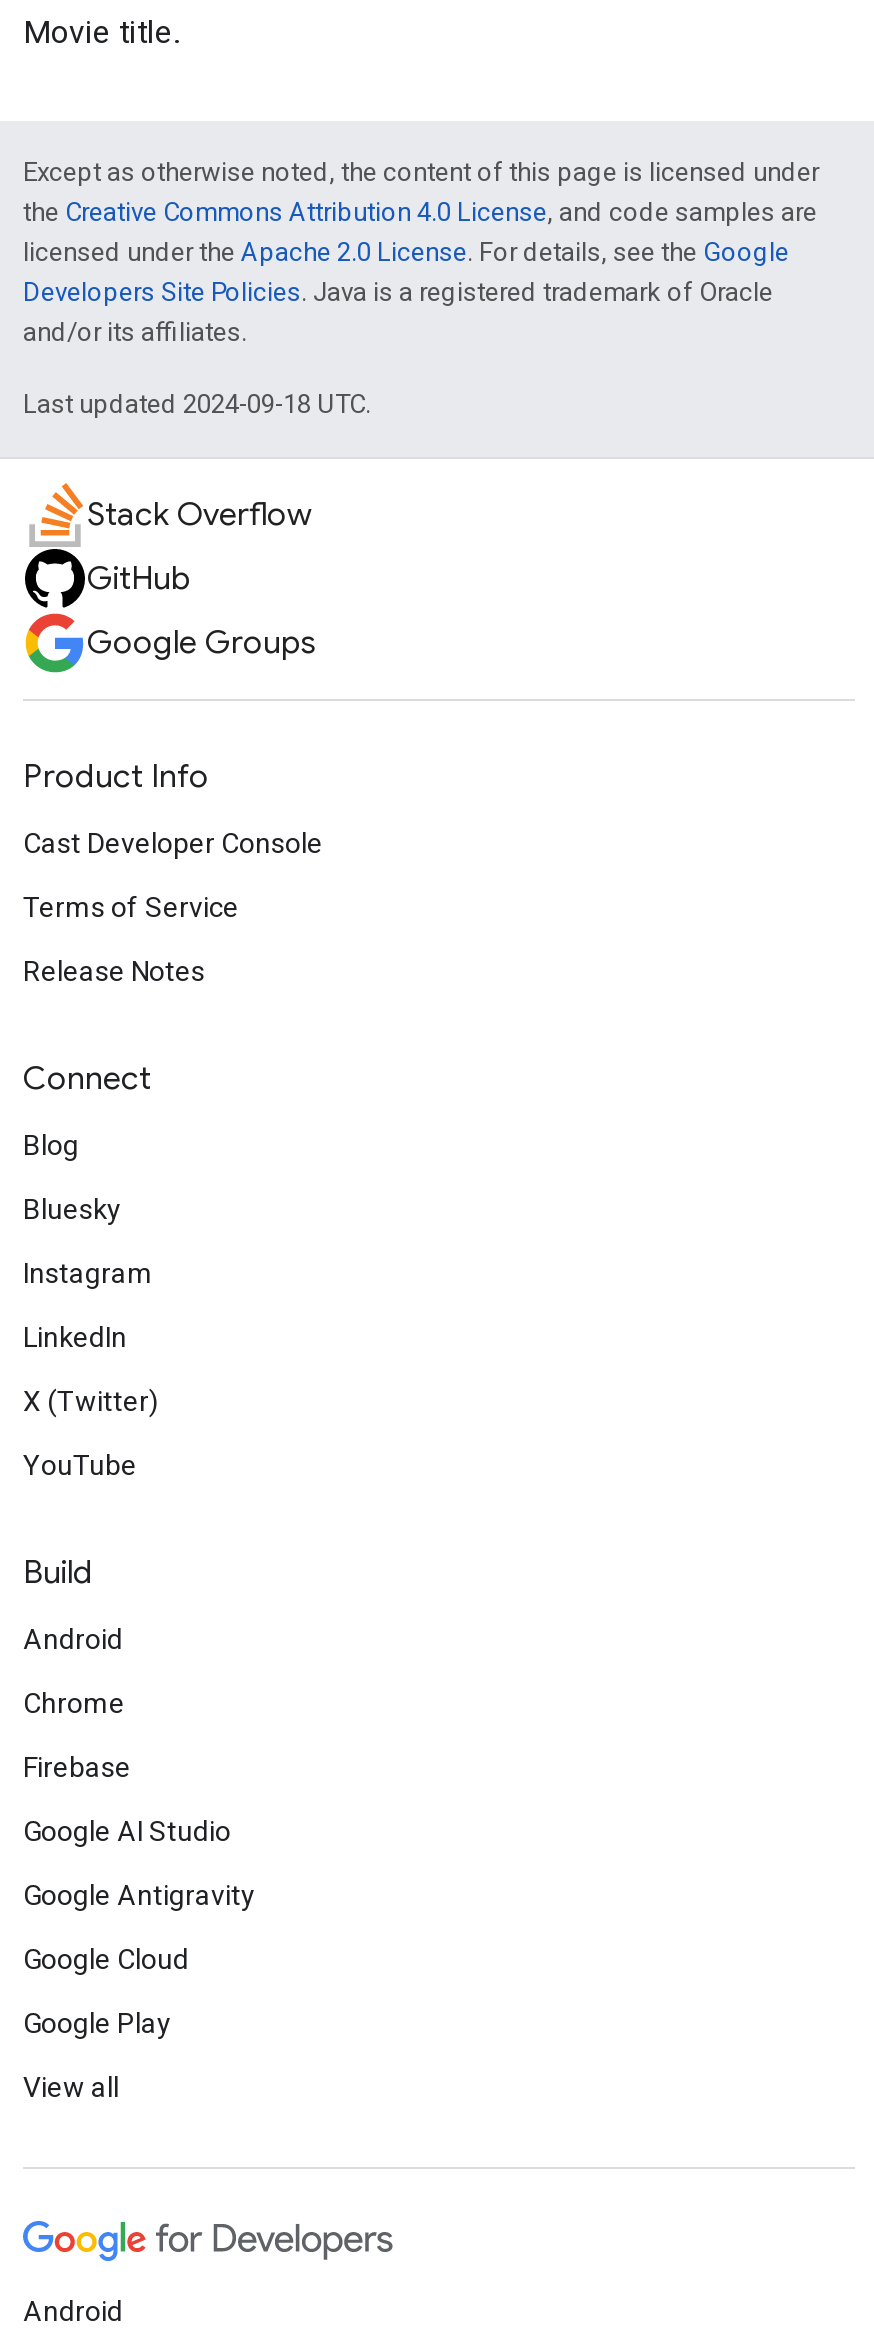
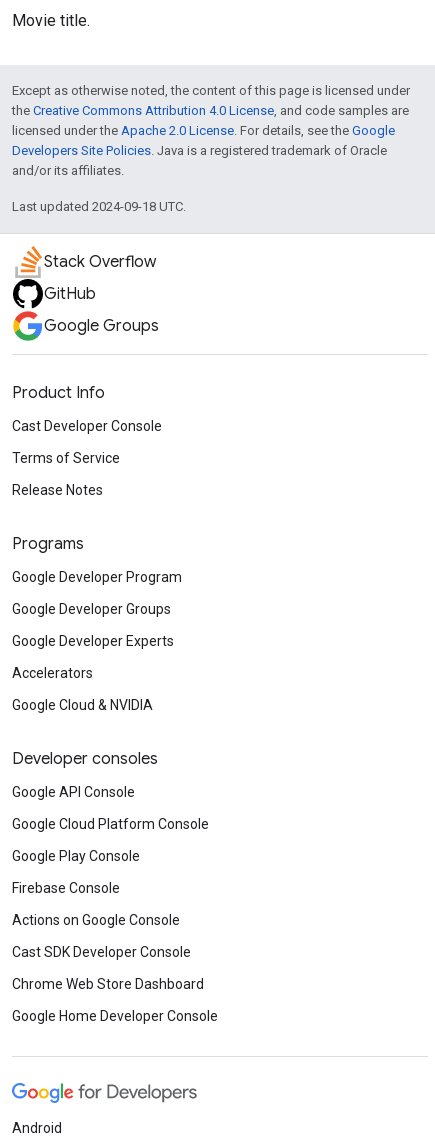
- Connect
- Blog
- Bluesky
- Instagram
- LinkedIn
- X (Twitter)
- YouTube
- Build
- Android
- Chrome
- Firebase
- Google AI Studio
- Google Antigravity
- Google Cloud
- Google Play
- View all
+ Programs
+ Google Developer Program
+ Google Developer Groups
+ Google Developer Experts
+ Accelerators
+ Google Cloud & NVIDIA
+ Developer consoles
+ Google API Console
+ Google Cloud Platform Console
+ Google Play Console
+ Firebase Console
+ Actions on Google Console
+ Cast SDK Developer Console
+ Chrome Web Store Dashboard
+ Google Home Developer Console
